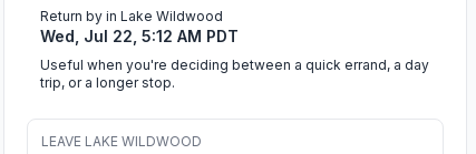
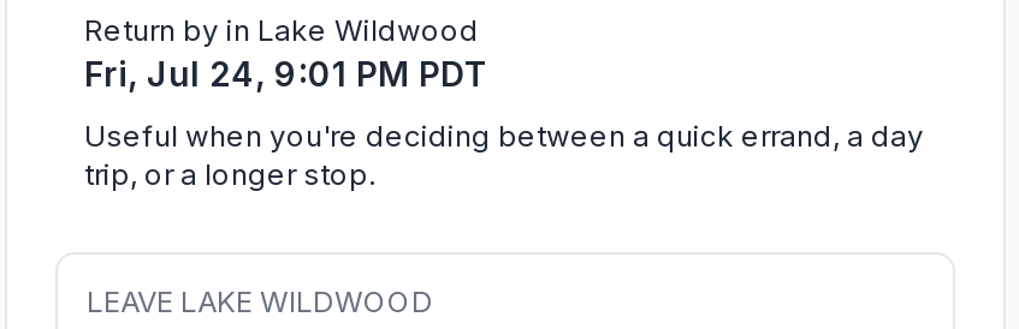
- Wed, Jul 22, 5:12 AM PDT
+ Fri, Jul 24, 9:01 PM PDT
